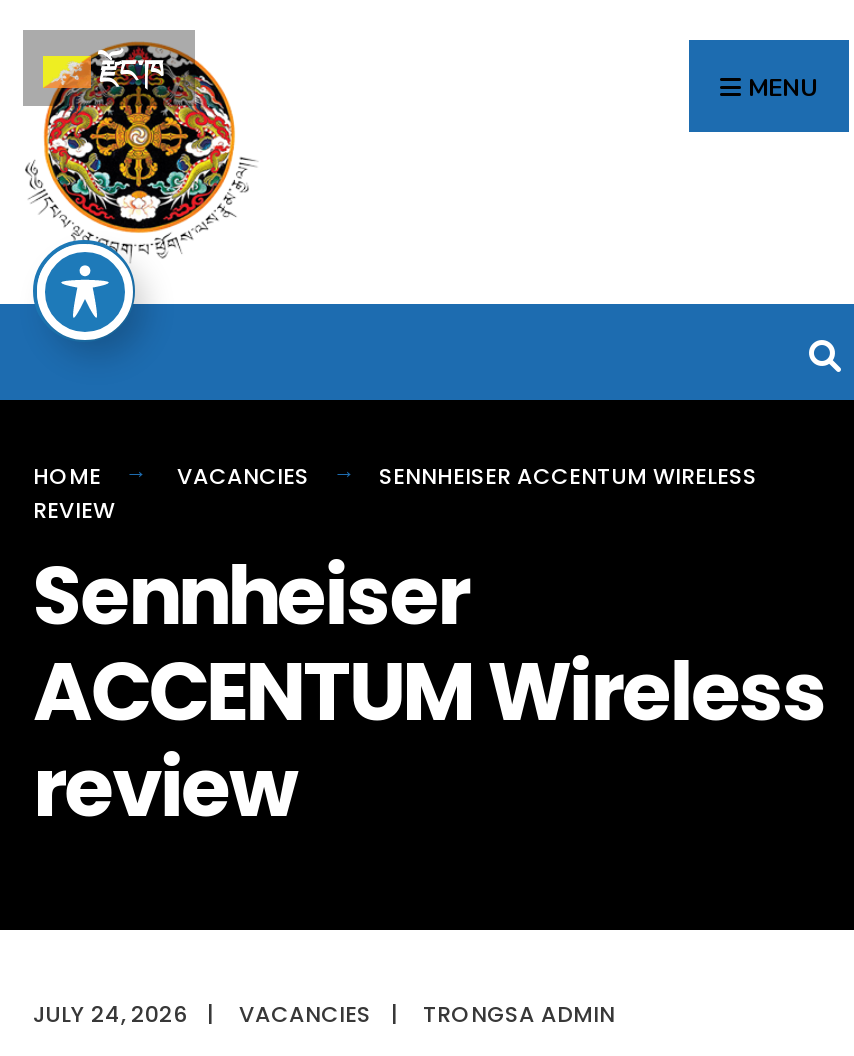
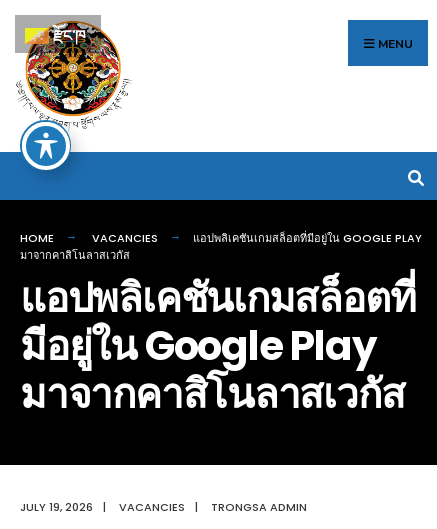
- SENNHEISER ACCENTUM WIRELESS
- REVIEW
- Sennheiser
- ACCENTUM Wireless
- review
+ แอปพลิเคชันเกมสล็อตที่มีอยู่ใน GOOGLE PLAY
+ มาจากคาสิโนลาสเวกัส
+ แอปพลิเคชันเกมสล็อตที่
+ มีอยู่ใน Google Play
+ มาจากคาสิโนลาสเวกัส

- JULY 24, 2026
+ JULY 19, 2026
